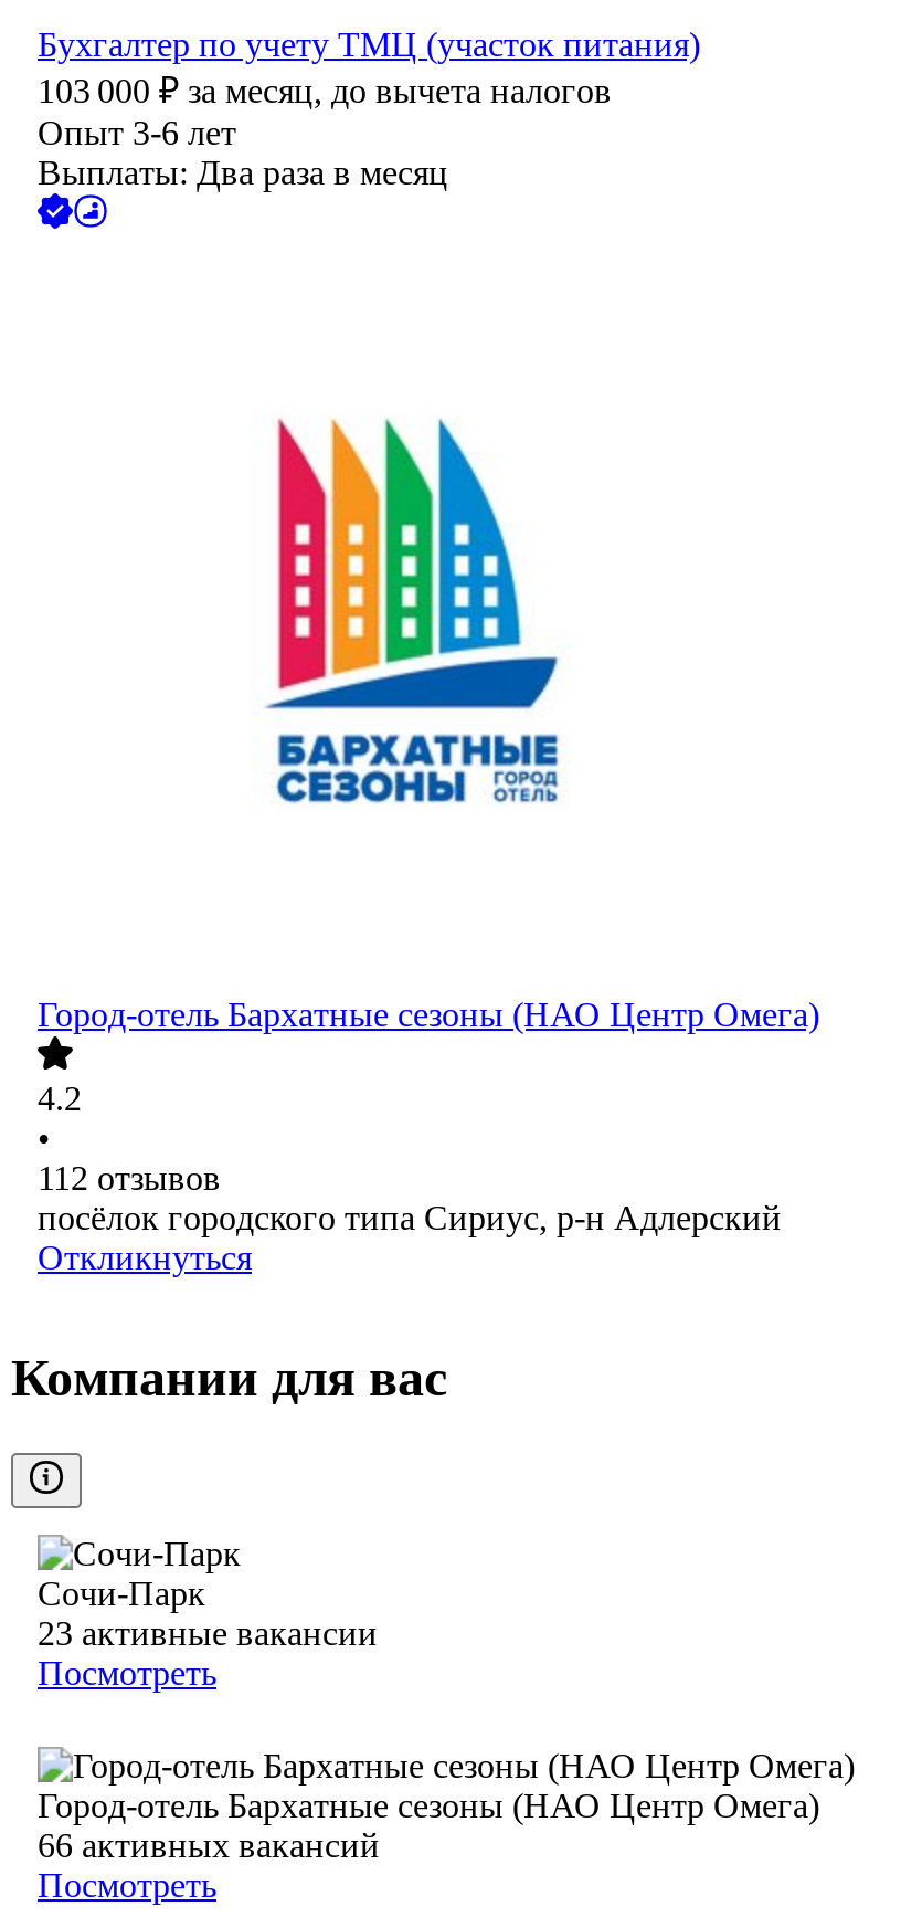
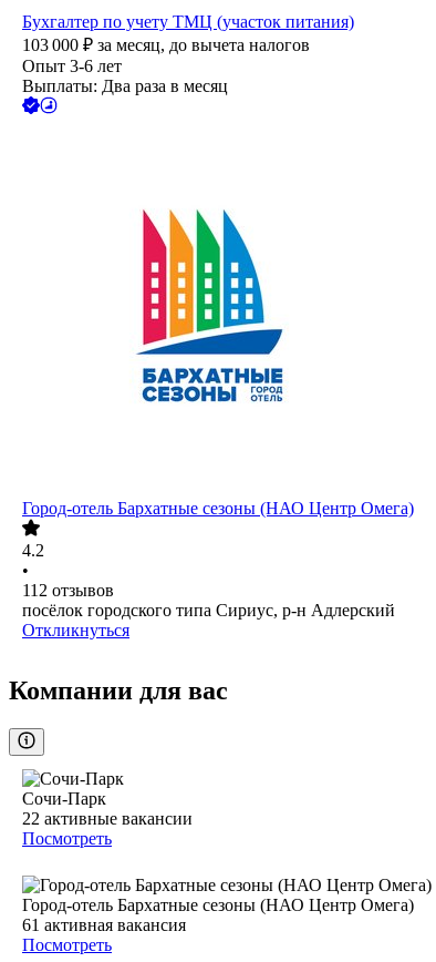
- 23 активные вакансии
+ 22 активные вакансии

- 66 активных вакансий
+ 61 активная вакансия
